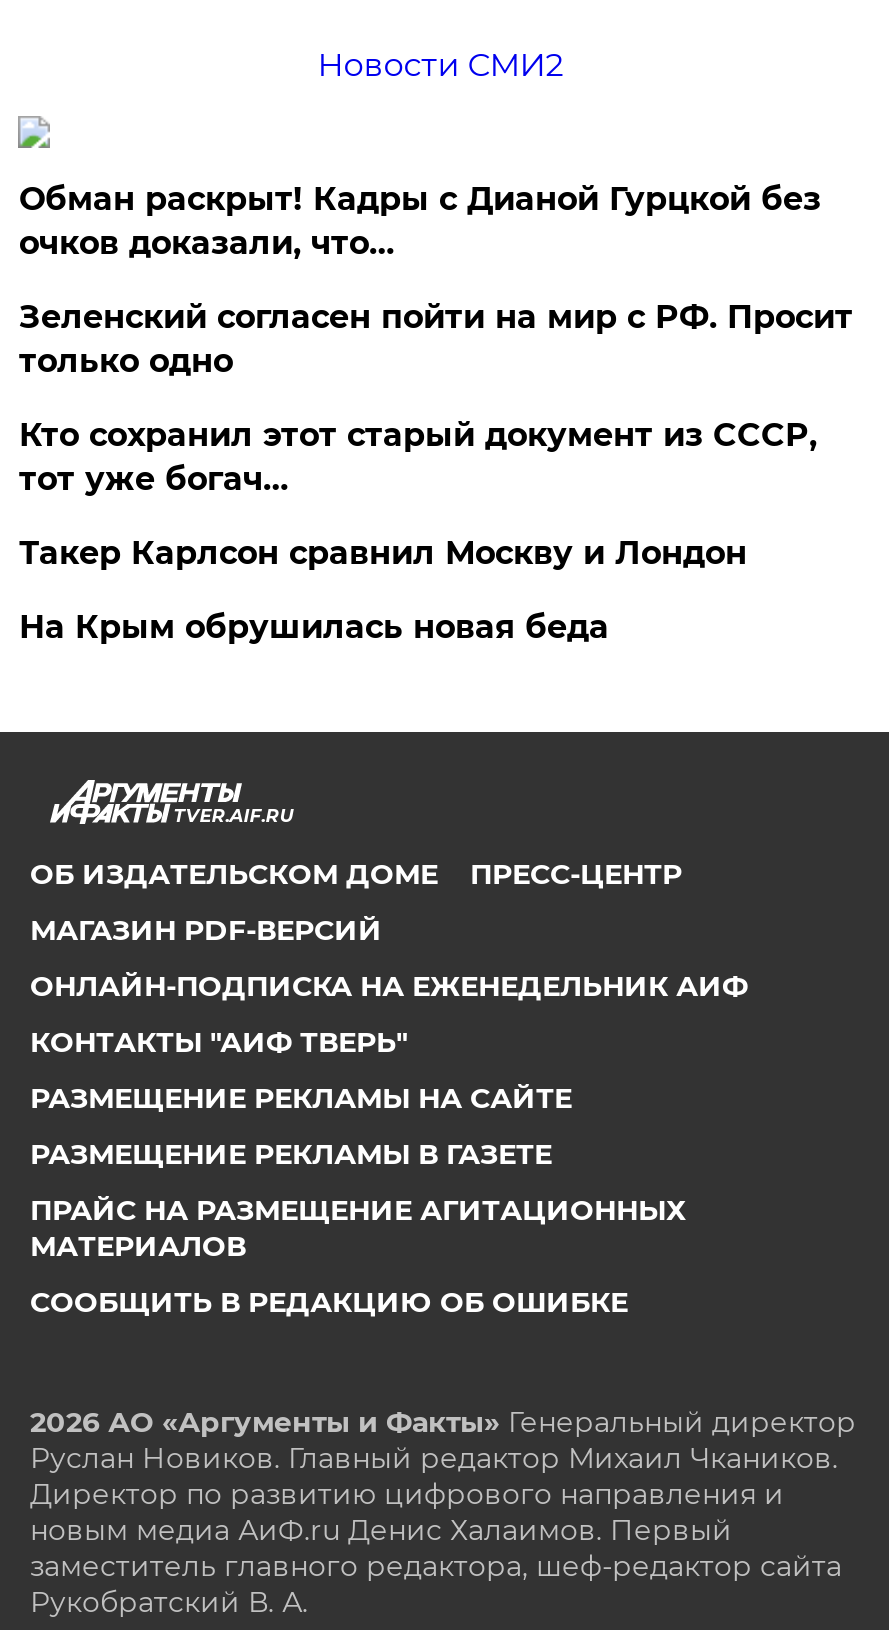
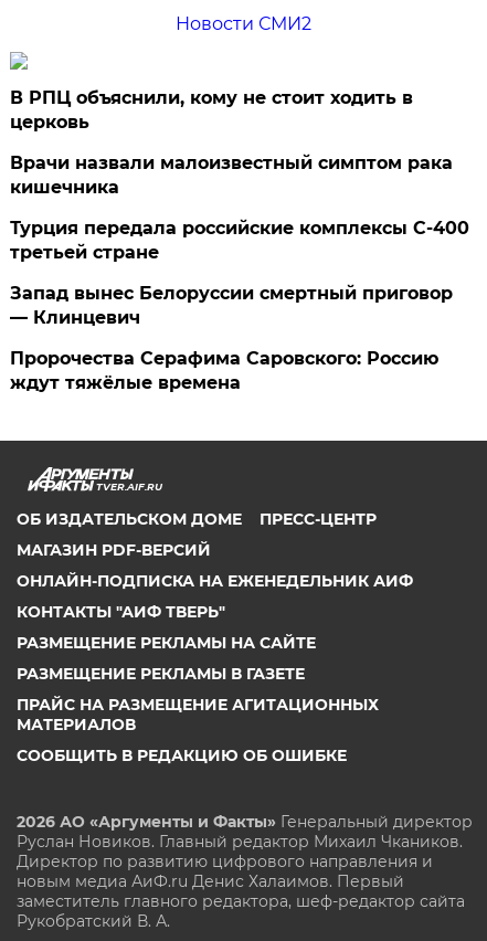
- Обман раскрыт! Кадры с Дианой Гурцкой без
- очков доказали, что…
+ В РПЦ объяснили, кому не стоит ходить в
+ церковь

- Зеленский согласен пойти на мир с РФ. Просит
- только одно
+ Врачи назвали малоизвестный симптом рака
+ кишечника

- Кто сохранил этот старый документ из СССР,
- тот уже богач…
+ Турция передала российские комплексы С-400
+ третьей стране

- Такер Карлсон сравнил Москву и Лондон
+ Запад вынес Белоруссии смертный приговор
+ — Клинцевич

- На Крым обрушилась новая беда
+ Пророчества Серафима Саровского: Россию
+ ждут тяжёлые времена
